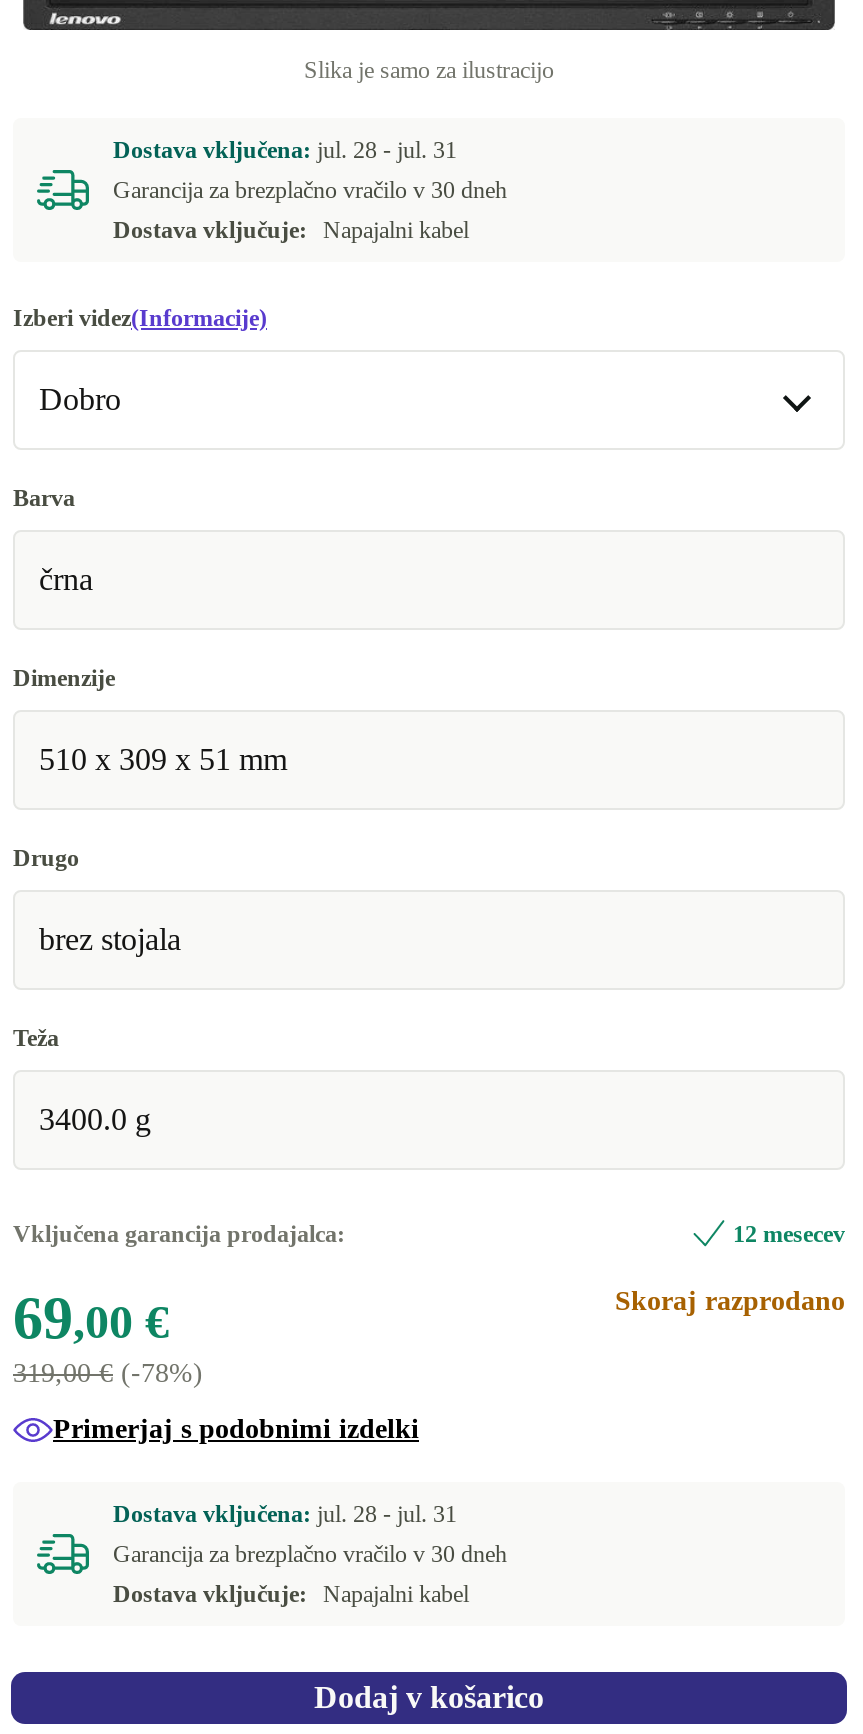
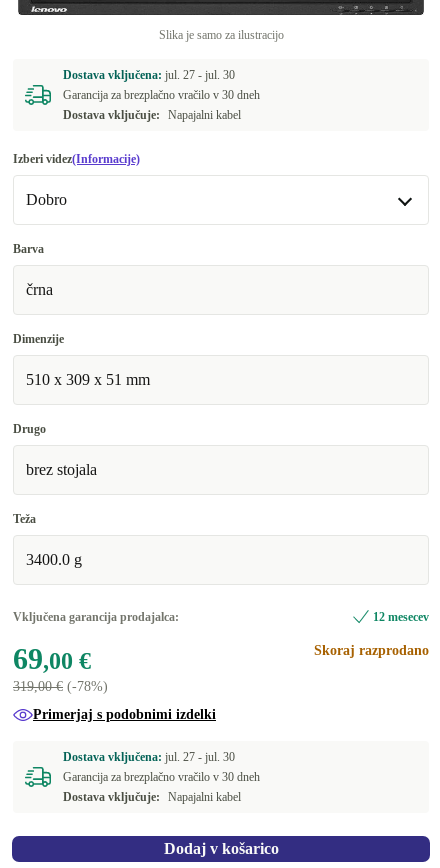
- Dostava vključena: jul. 28 - jul. 31
+ Dostava vključena: jul. 27 - jul. 30

- Dostava vključena: jul. 28 - jul. 31
+ Dostava vključena: jul. 27 - jul. 30
